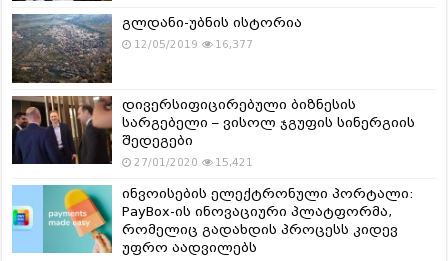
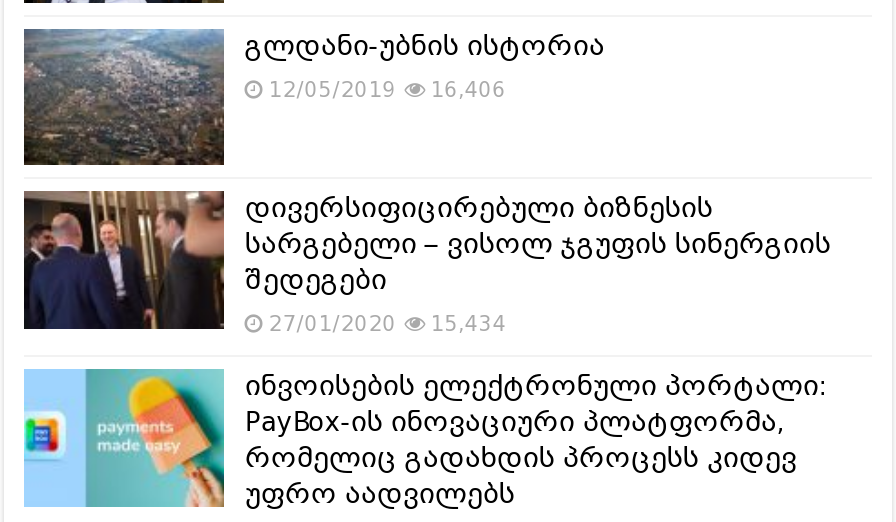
- 12/05/2019 16,377
+ 12/05/2019 16,406

- 27/01/2020 15,421
+ 27/01/2020 15,434
